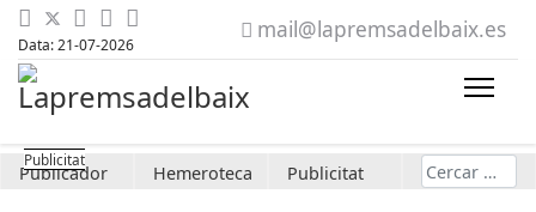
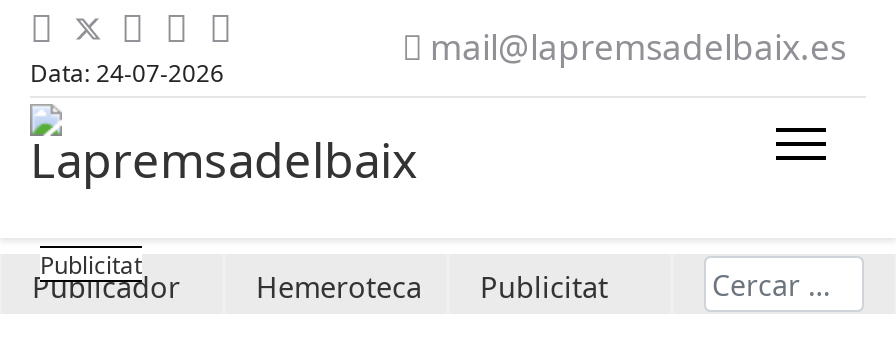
- Data: 21-07-2026
+ Data: 24-07-2026
